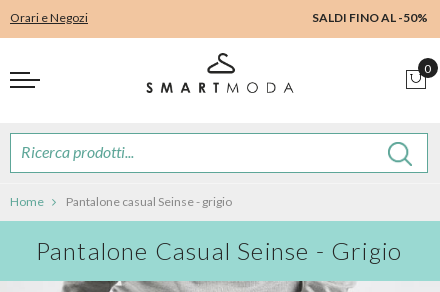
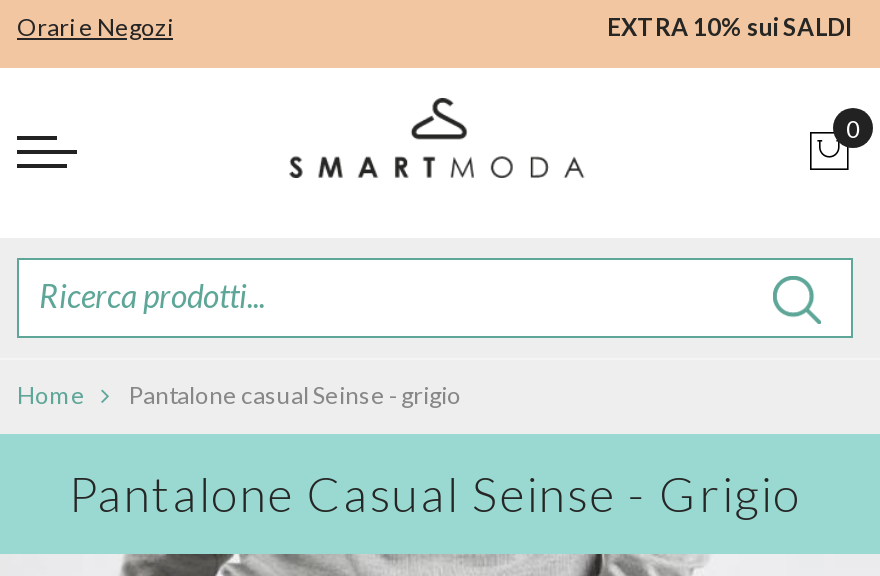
- SALDI FINO AL -50%
+ EXTRA 10% sui SALDI
